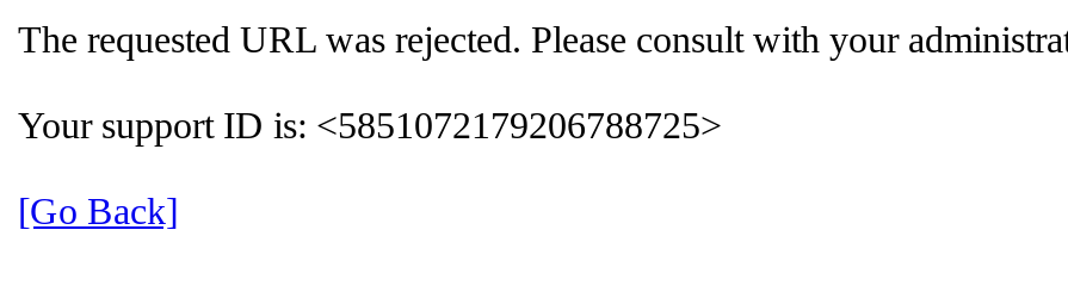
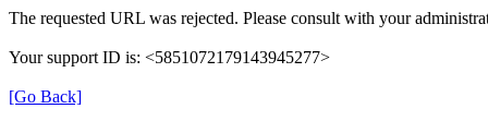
- Your support ID is: <5851072179206788725>
+ Your support ID is: <5851072179143945277>
